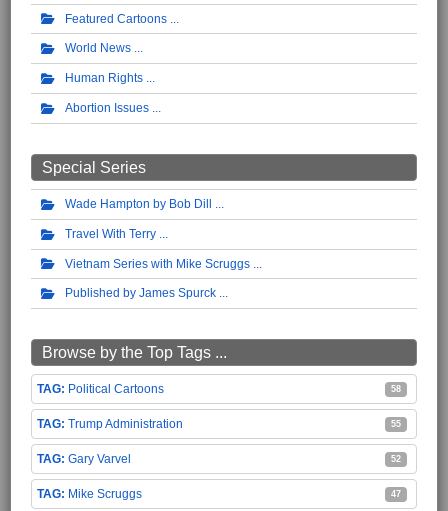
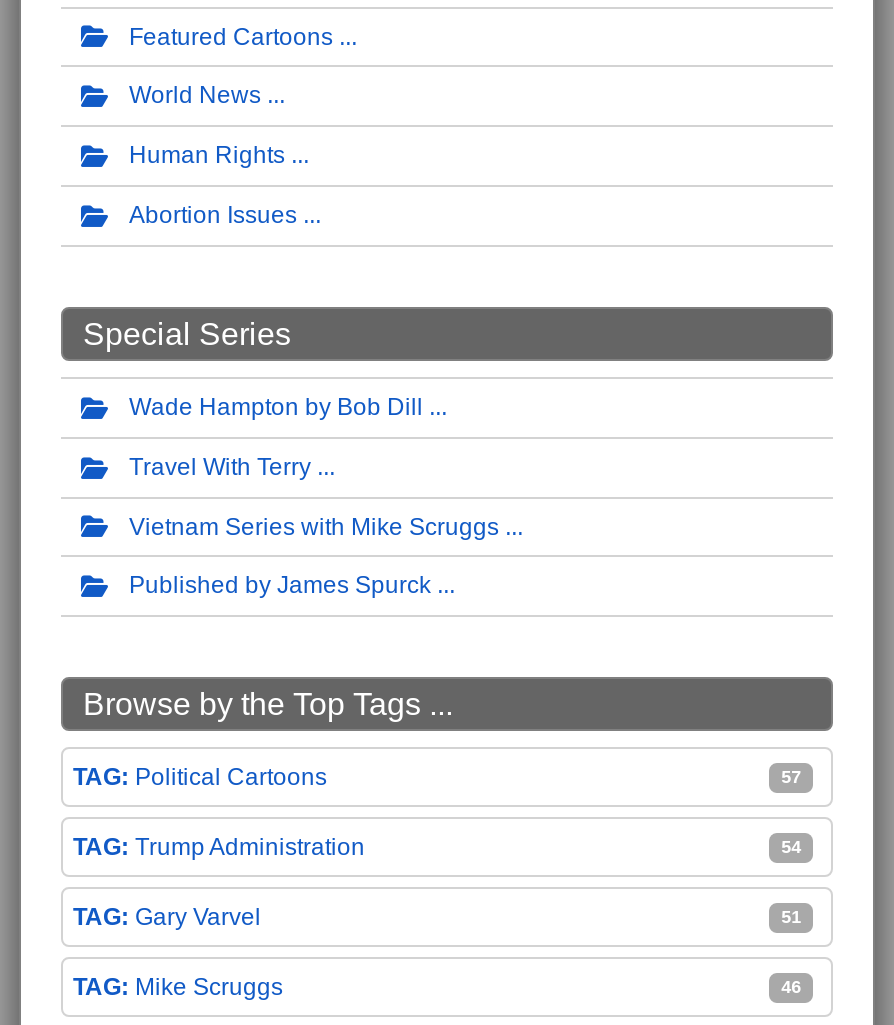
- 58
+ 57

- 55
+ 54

- 52
+ 51

- 47
+ 46
